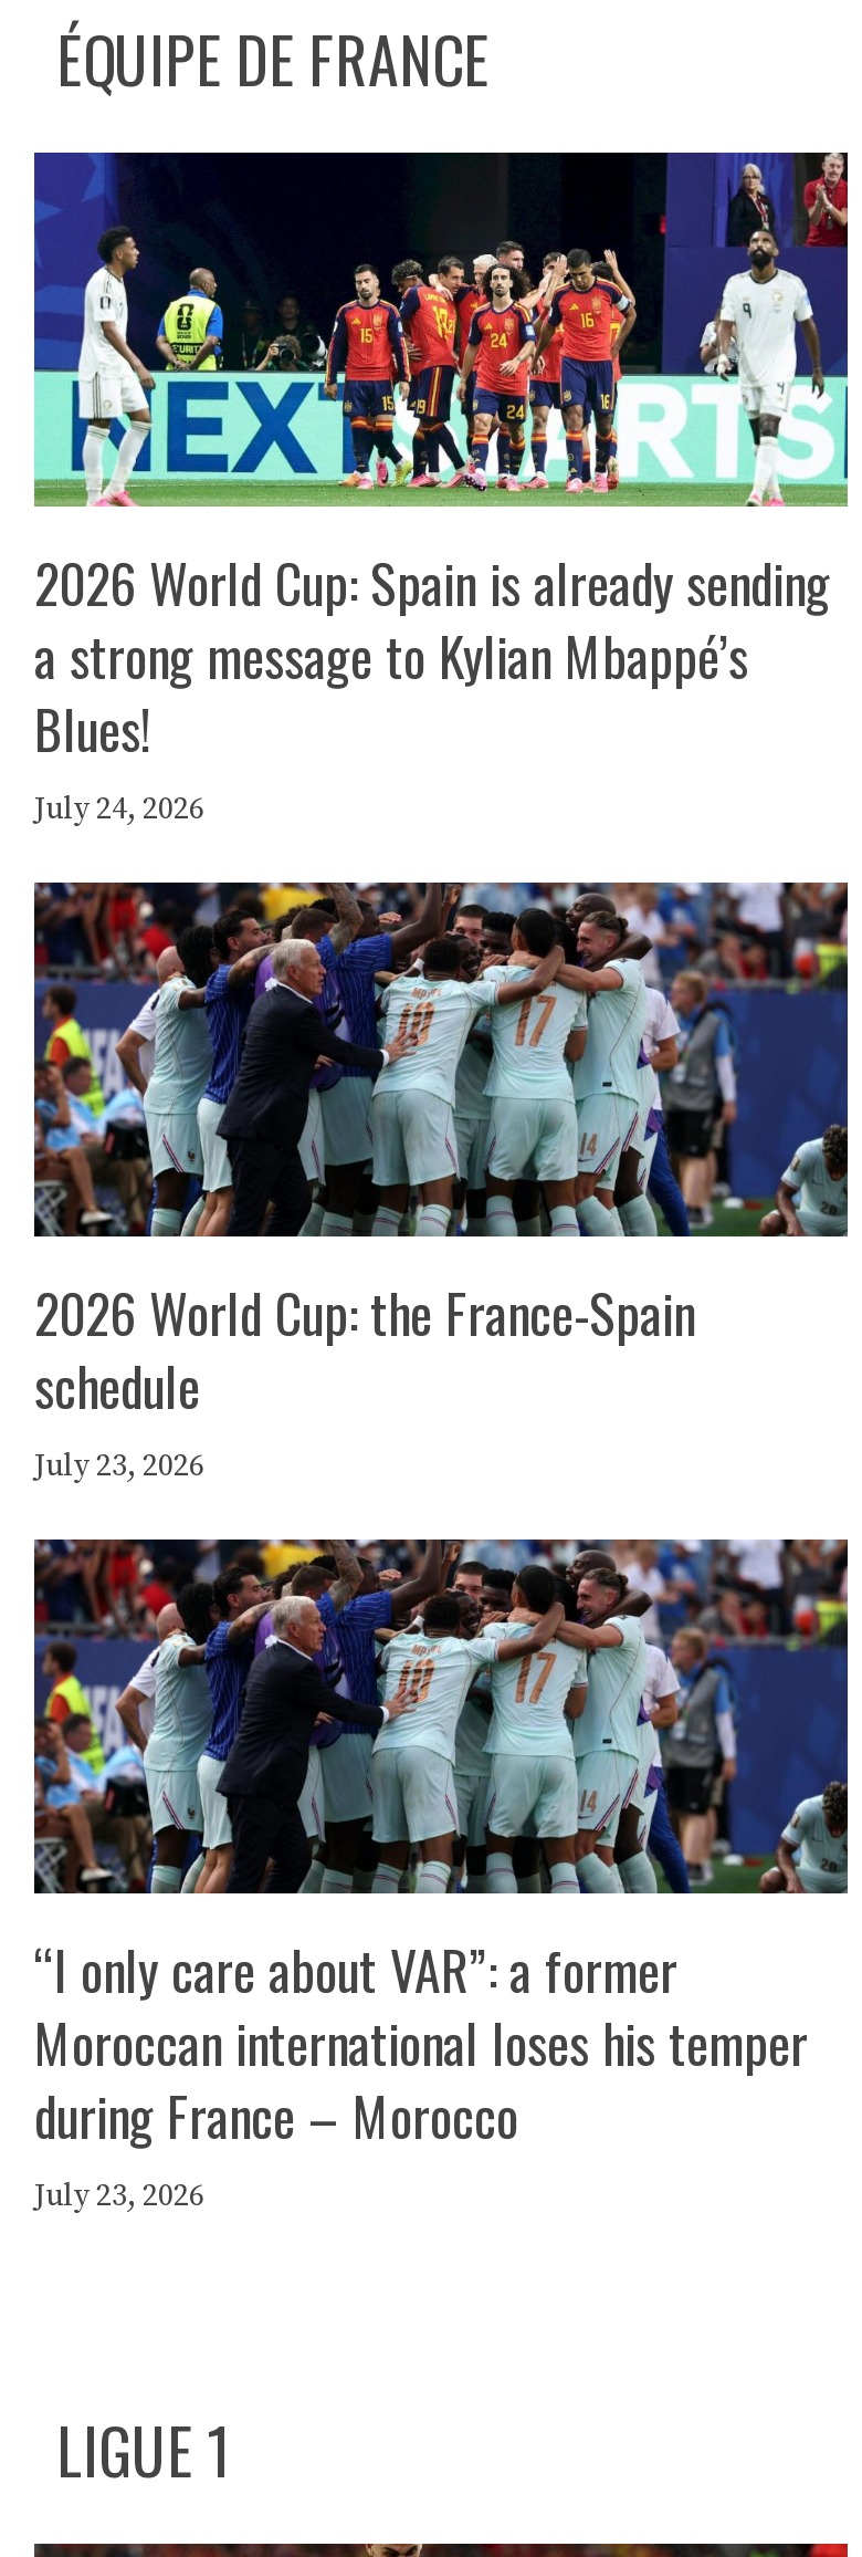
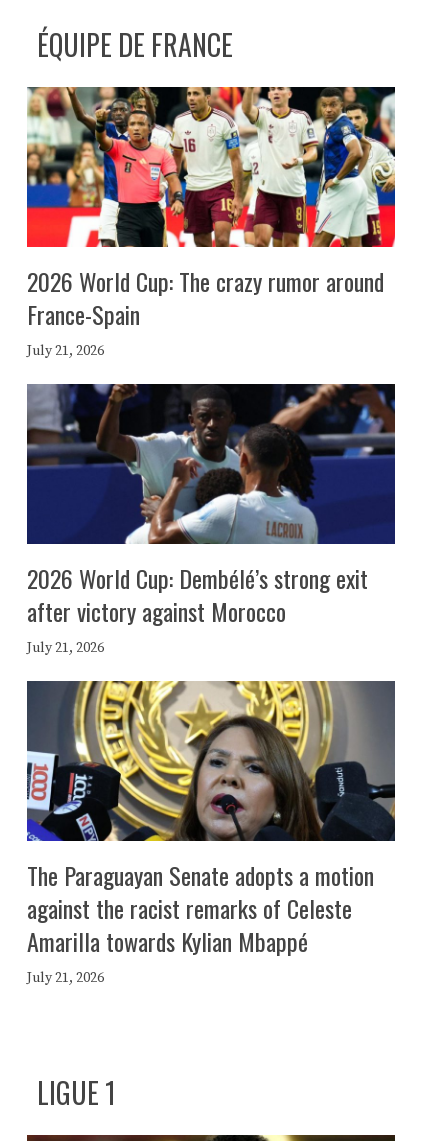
- [image]
+ [image]

- 2026 World Cup: Spain is already sending
- a strong message to Kylian Mbappé’s
- Blues!
- July 24, 2026
+ 2026 World Cup: The crazy rumor around
+ France-Spain
+ July 21, 2026

- [image]
- 2026 World Cup: the France-Spain
- schedule
- July 23, 2026
+ [image]
+ 2026 World Cup: Dembélé’s strong exit
+ after victory against Morocco
+ July 21, 2026

- [image]
- “I only care about VAR”: a former
- Moroccan international loses his temper
- during France – Morocco
- July 23, 2026
+ [image]
+ The Paraguayan Senate adopts a motion
+ against the racist remarks of Celeste
+ Amarilla towards Kylian Mbappé
+ July 21, 2026
